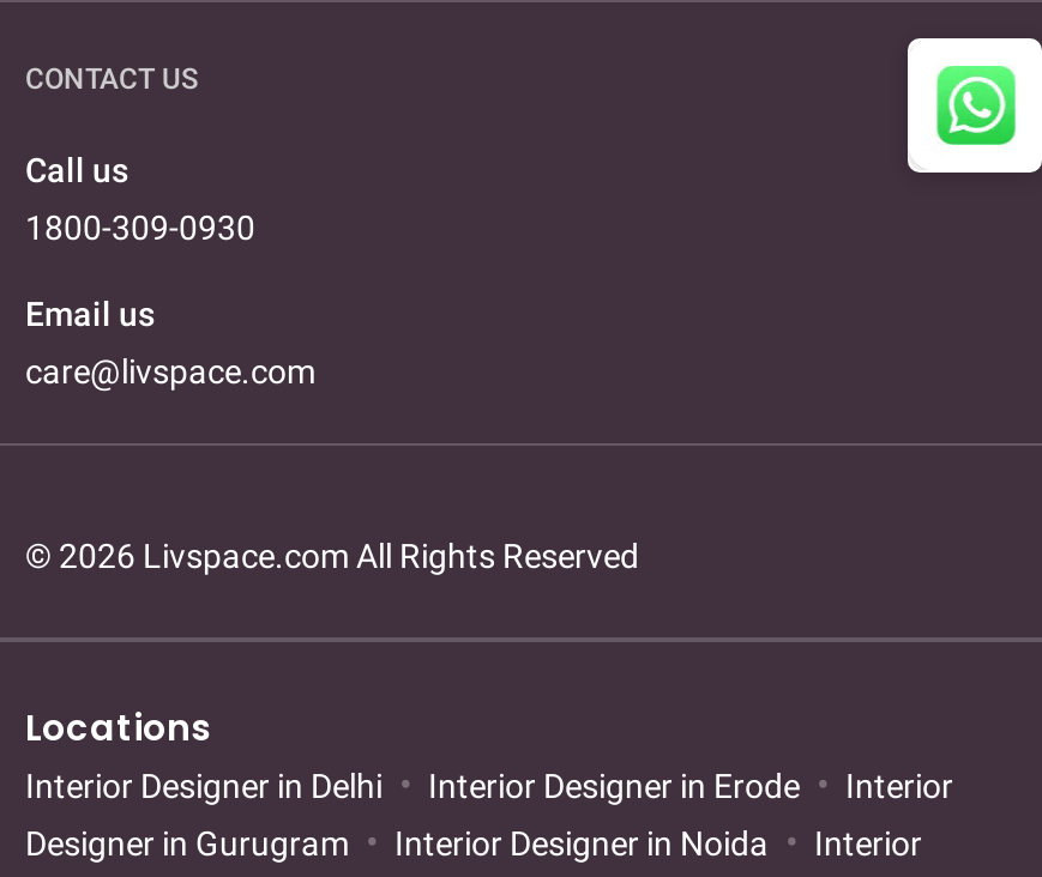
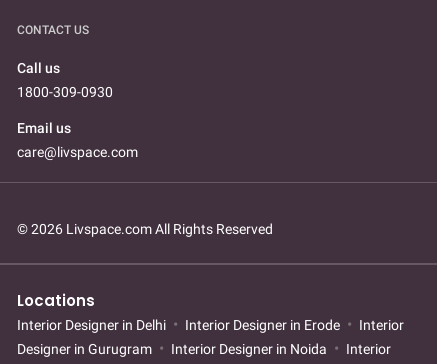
- [image]
